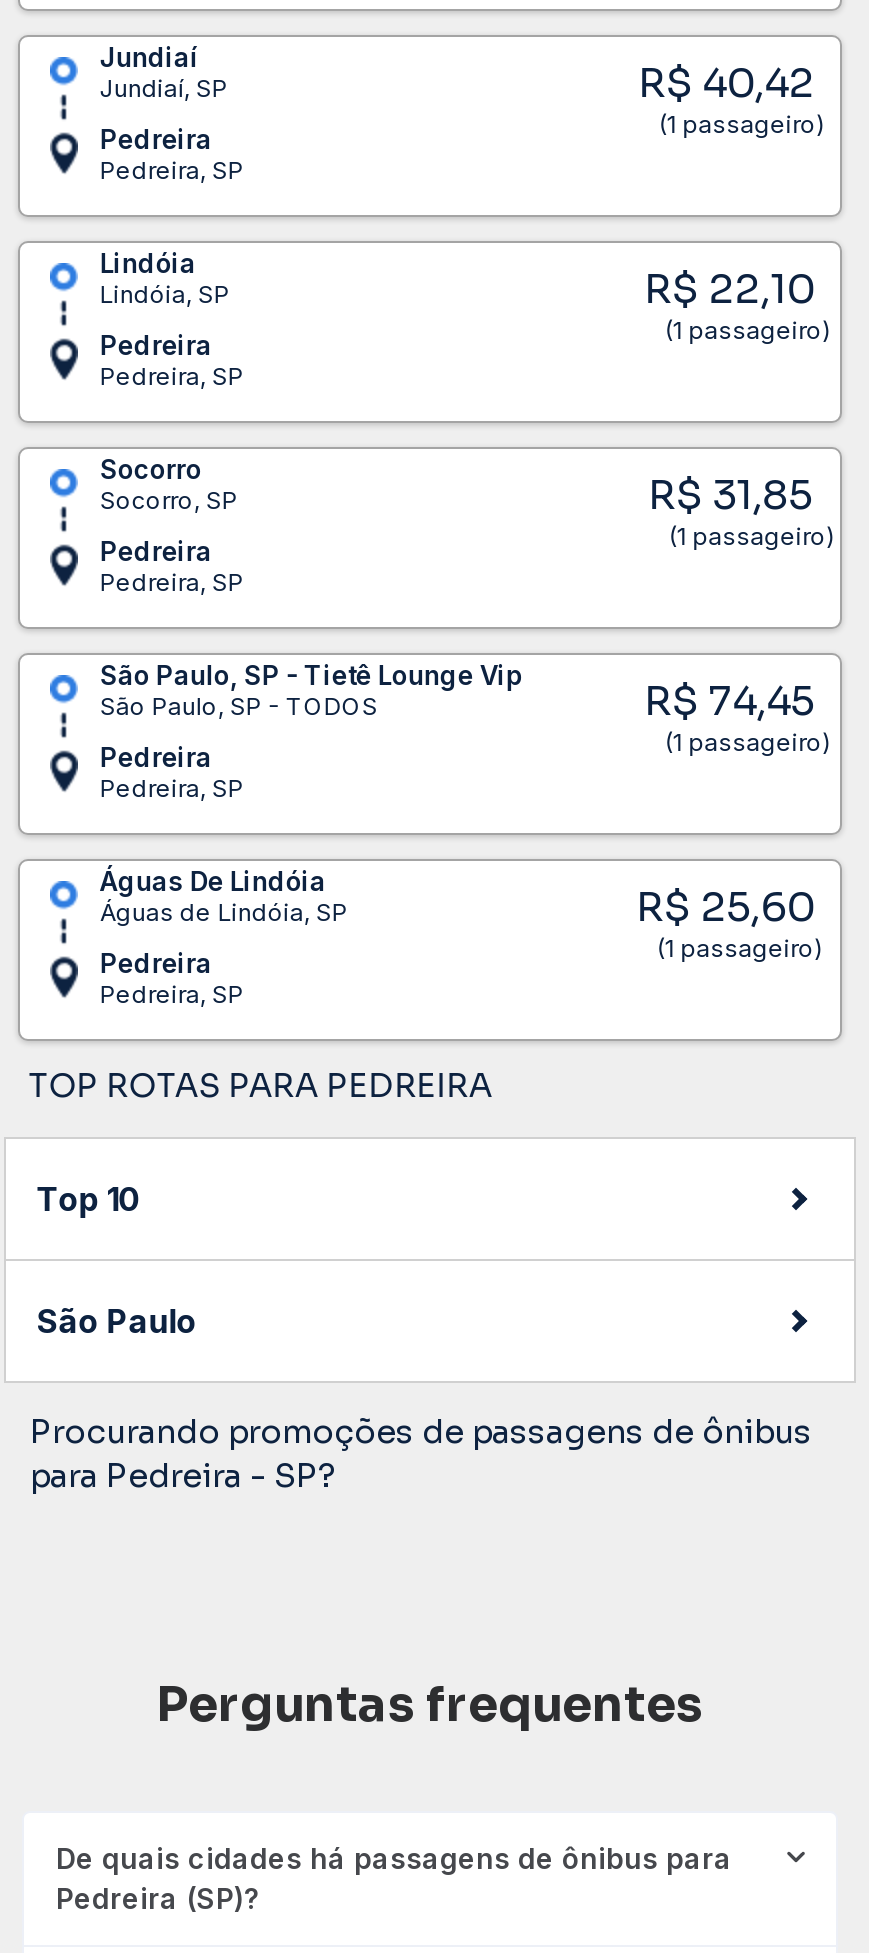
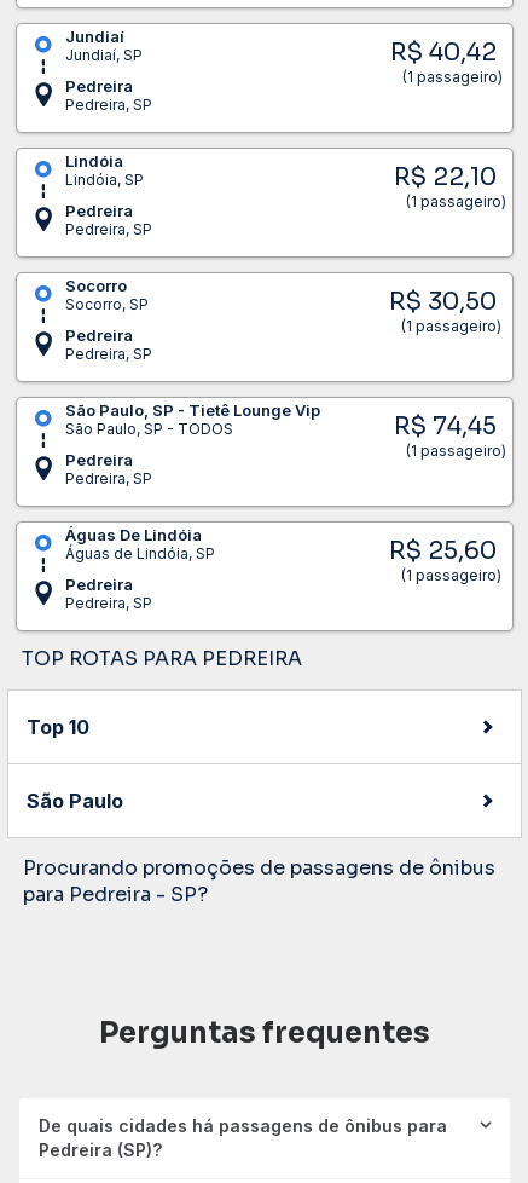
- R$ 31,85
+ R$ 30,50
